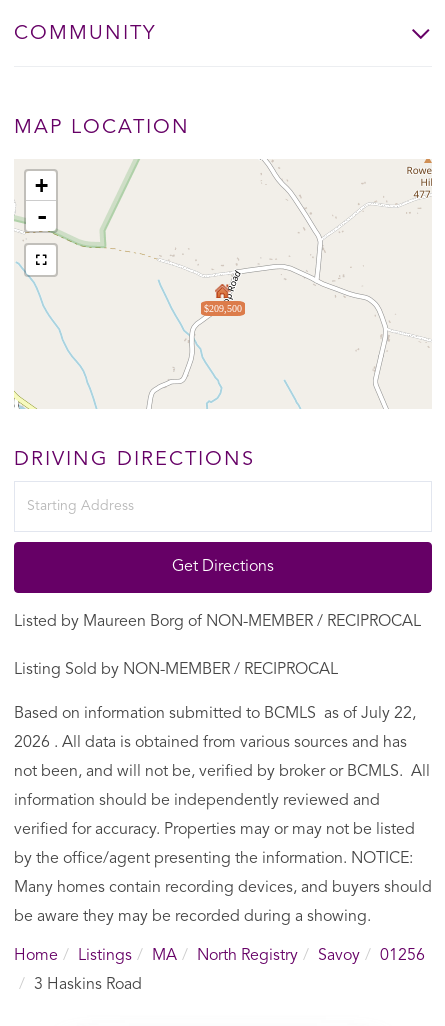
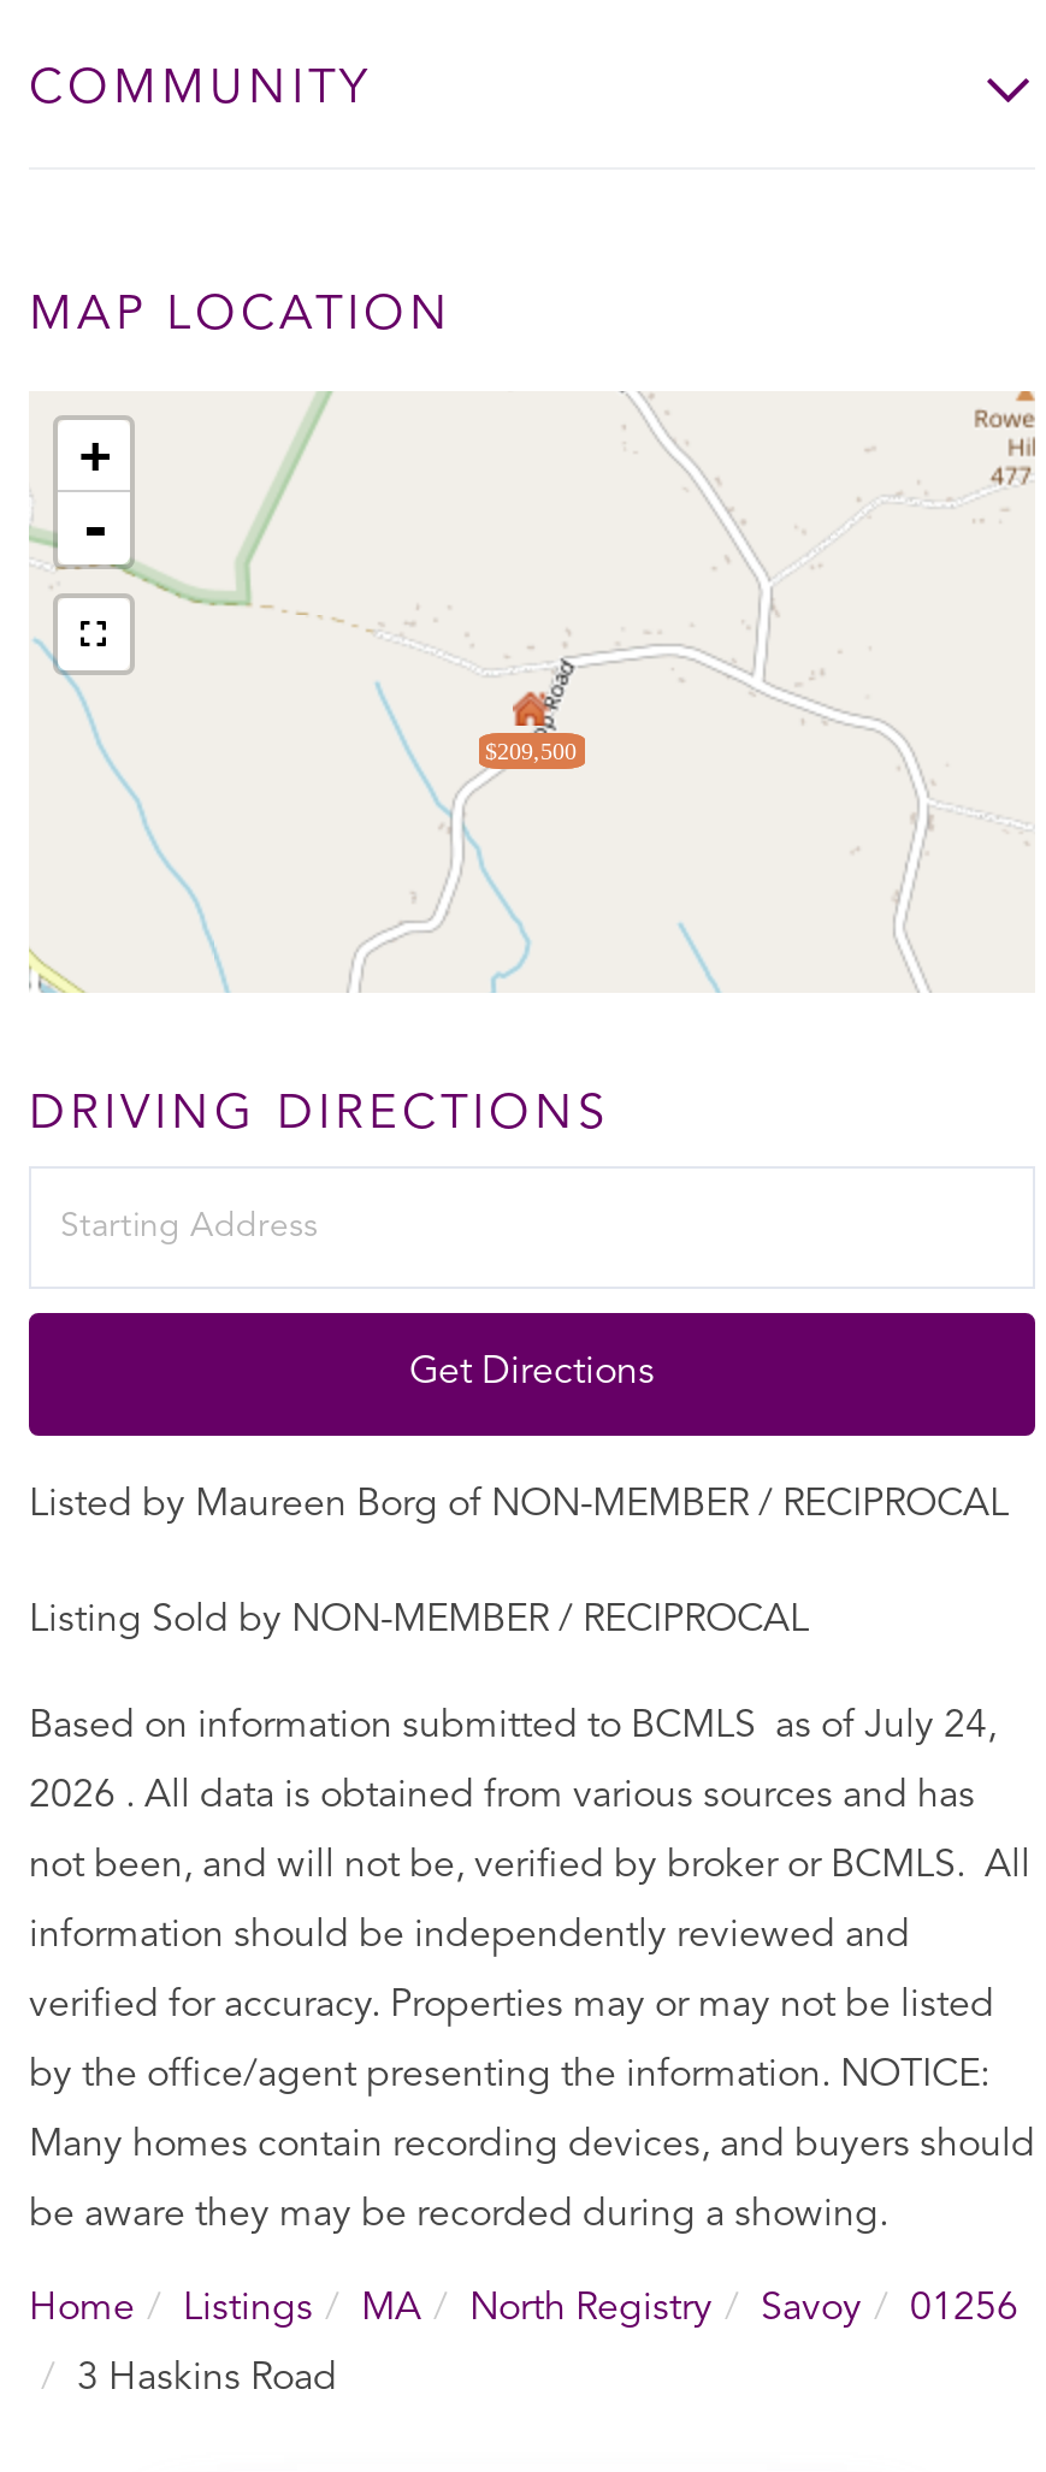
- Based on information submitted to BCMLS as of July 22,
+ Based on information submitted to BCMLS as of July 24,
